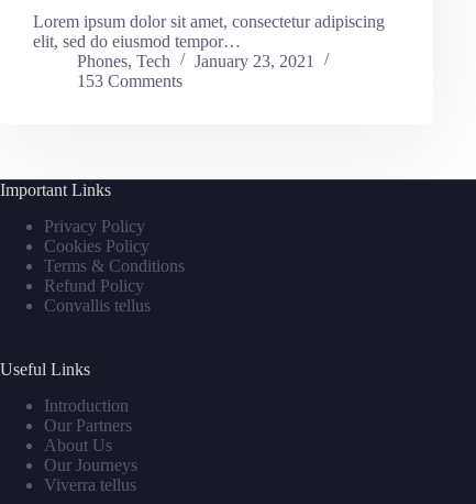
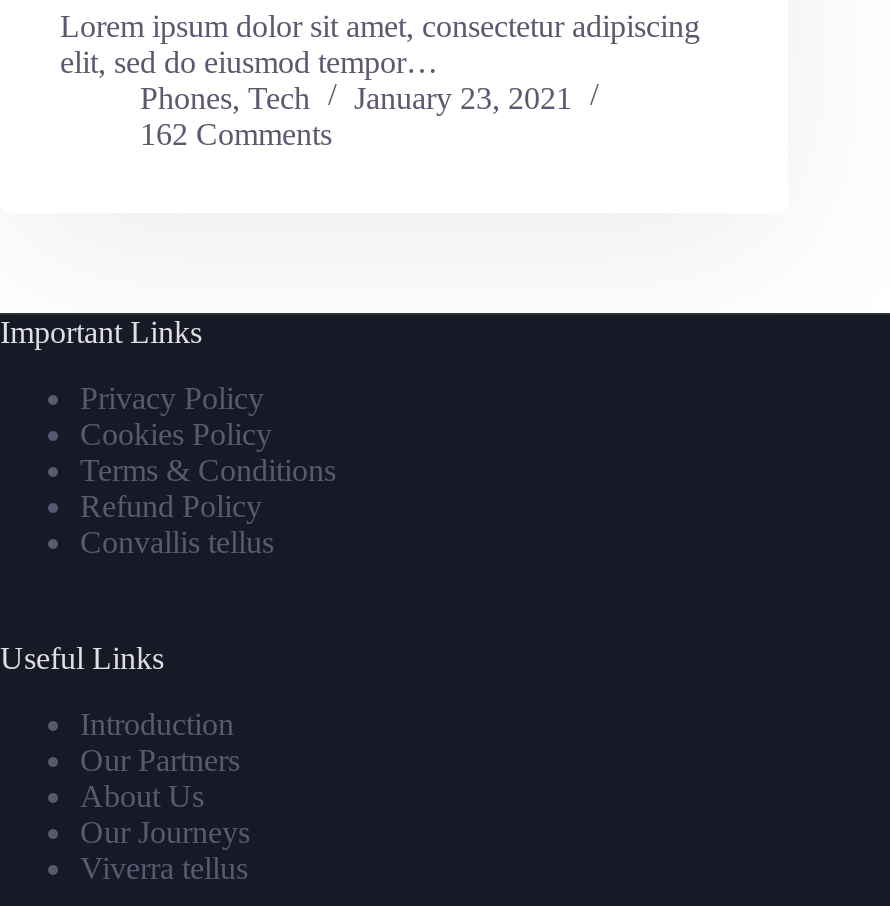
- 153 Comments
+ 162 Comments
